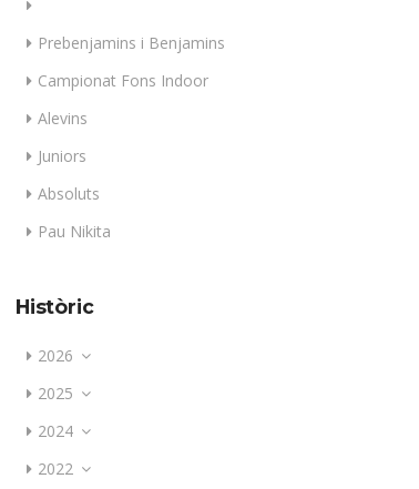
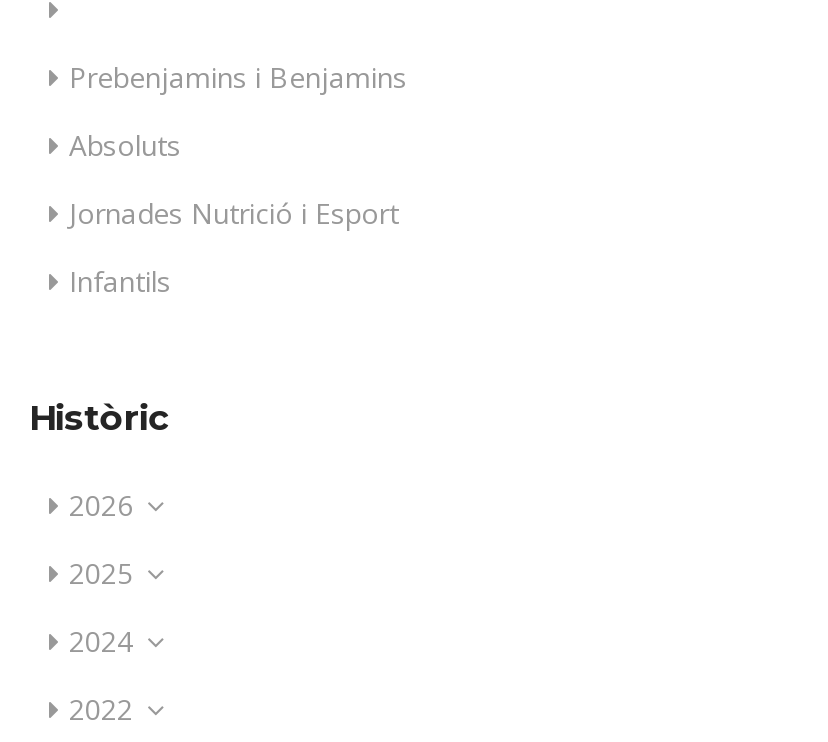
- Campionat Fons Indoor
- Alevins
- Juniors

moved up: Absoluts

- Pau Nikita
+ Jornades Nutrició i Esport
+ Infantils
